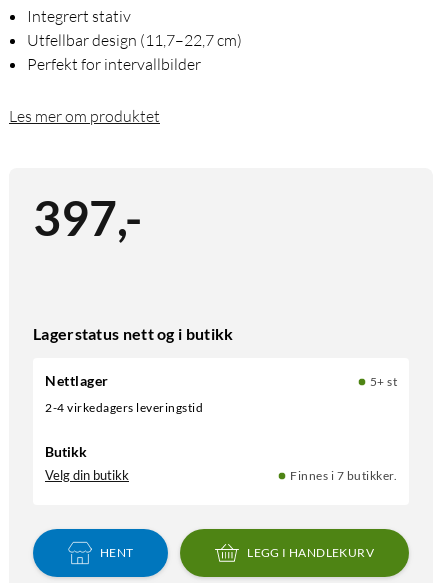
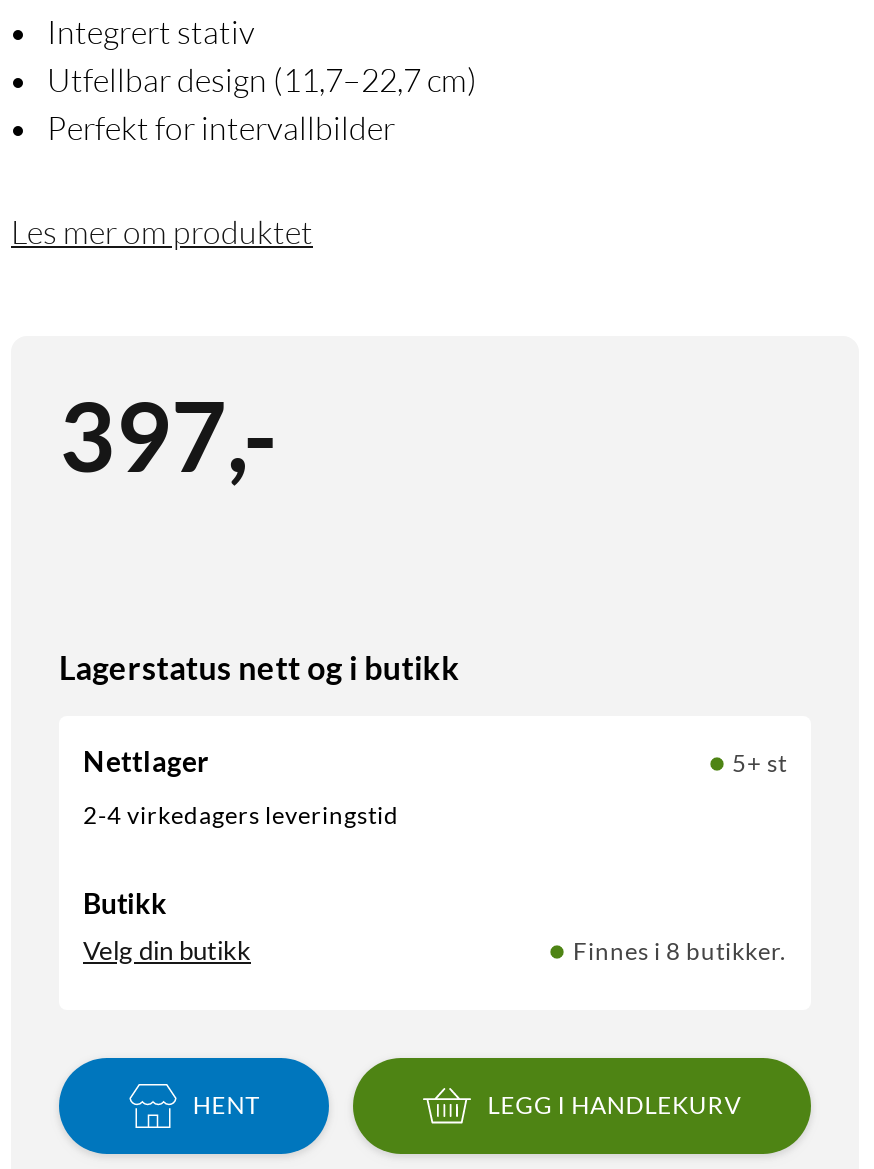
- Finnes i 7 butikker.
+ Finnes i 8 butikker.
